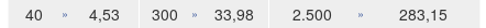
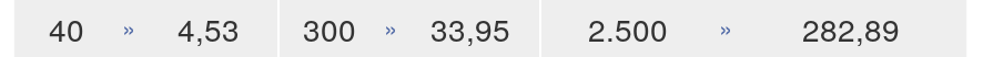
- 33,98
+ 33,95

- 283,15
+ 282,89
